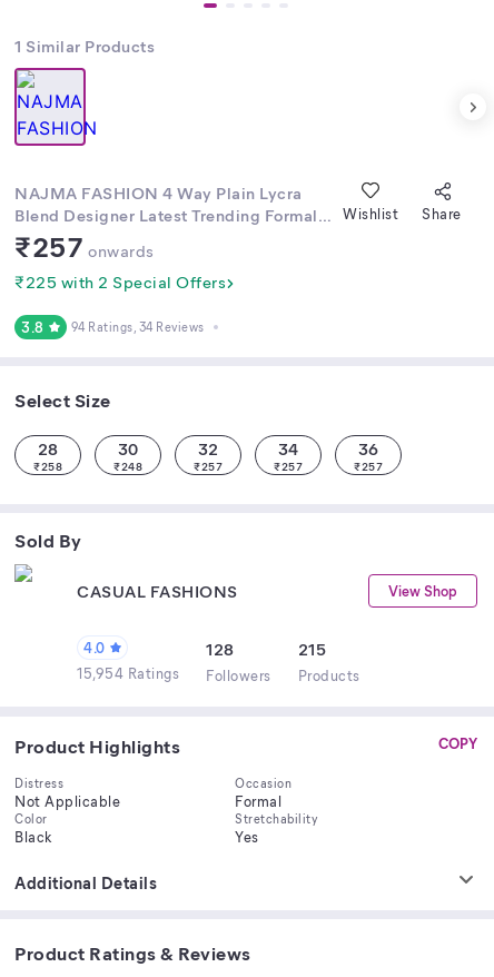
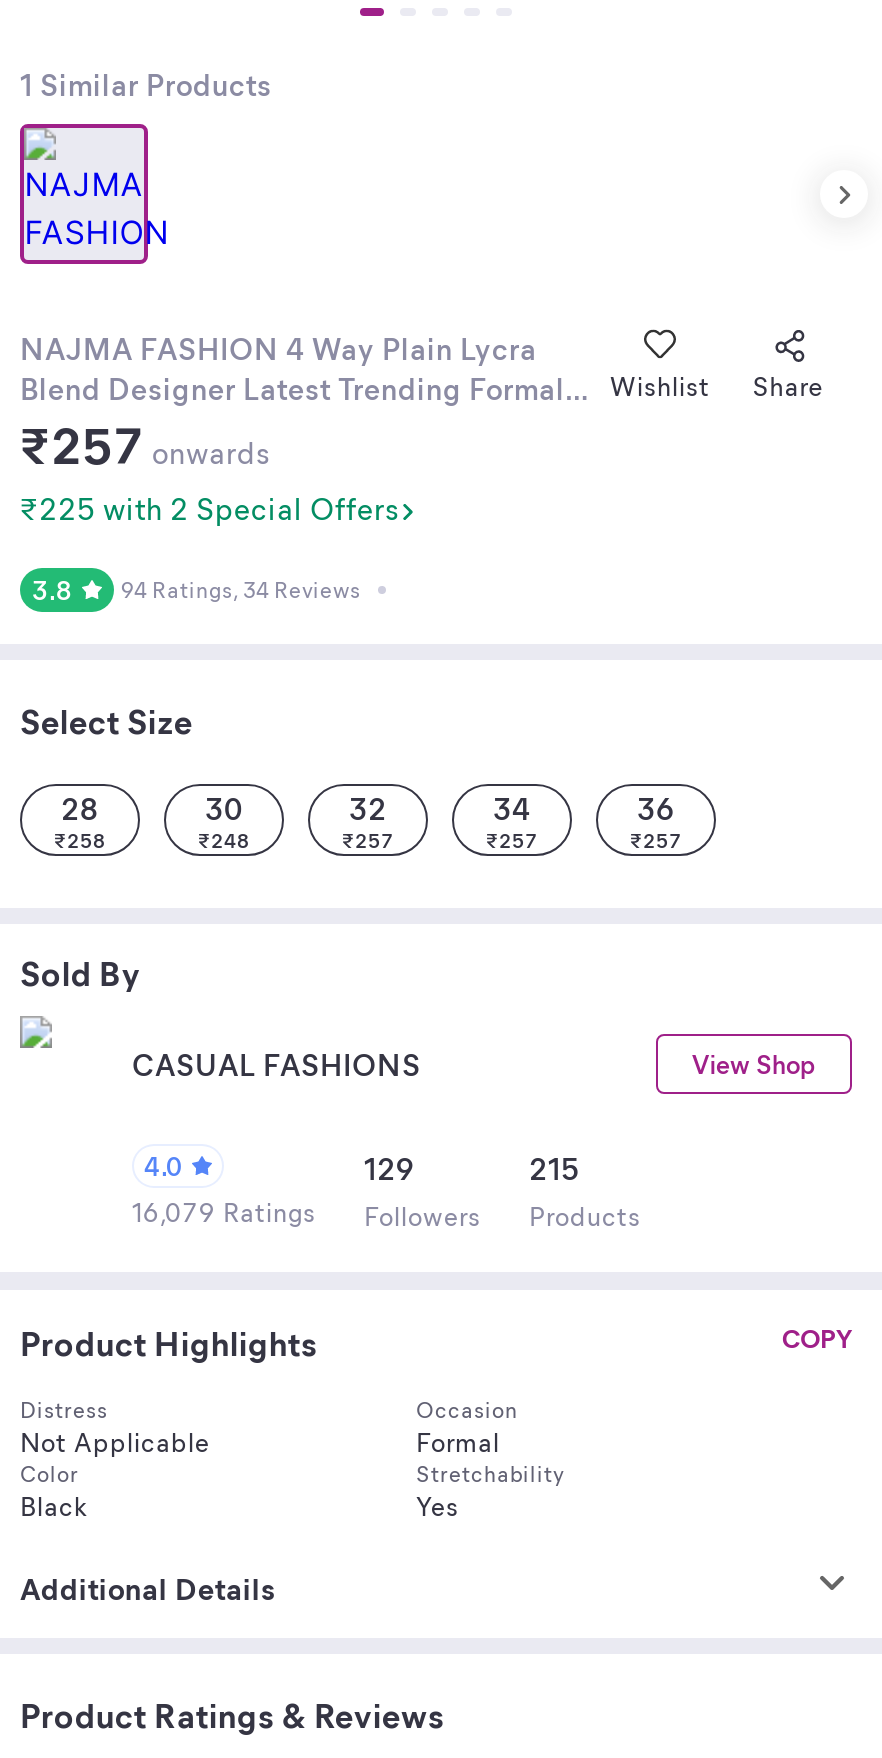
- 128
+ 129

- 15,954 Ratings Followers Products
+ 16,079 Ratings Followers Products
